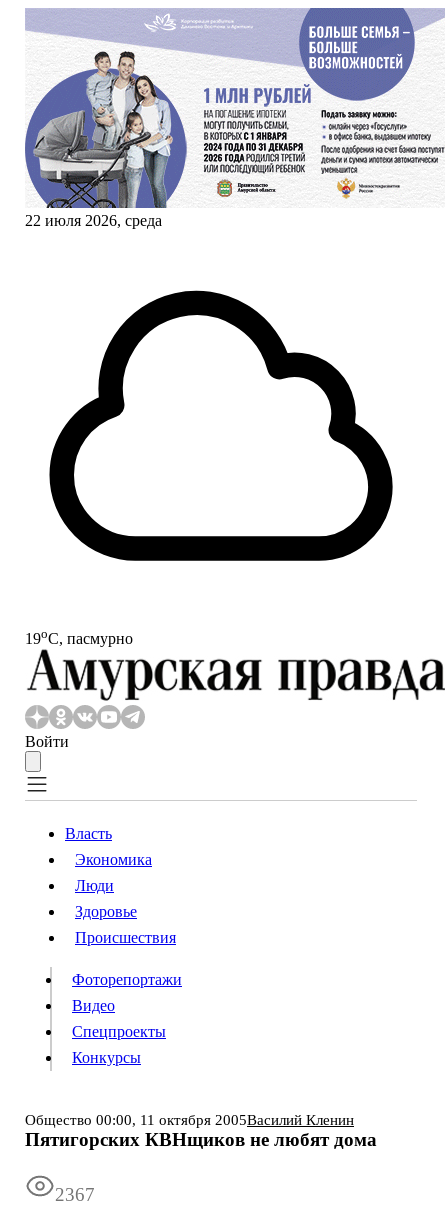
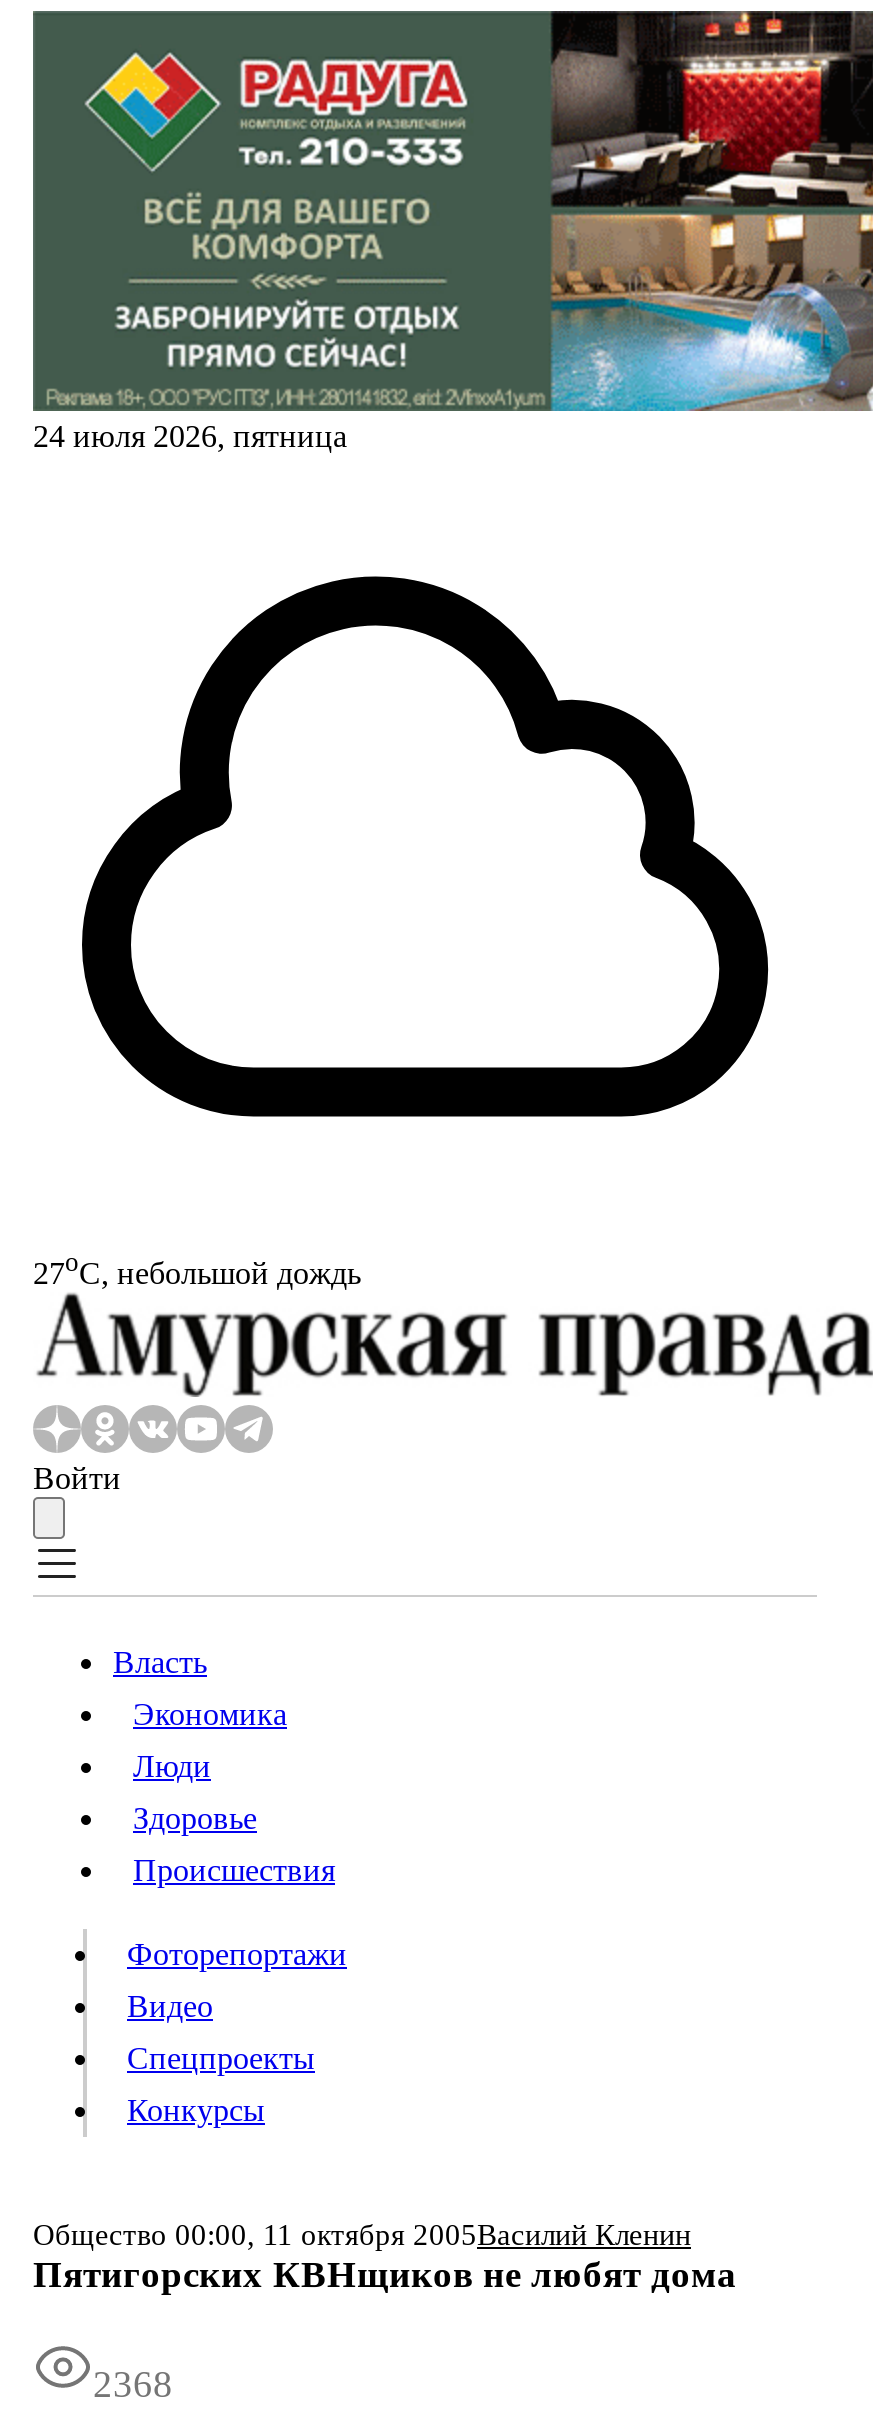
- [image]
- 22 июля 2026, среда
+ [image]
+ 24 июля 2026, пятница

- 19oС, пасмурно
+ 27oС, небольшой дождь

- 2367
+ 2368
